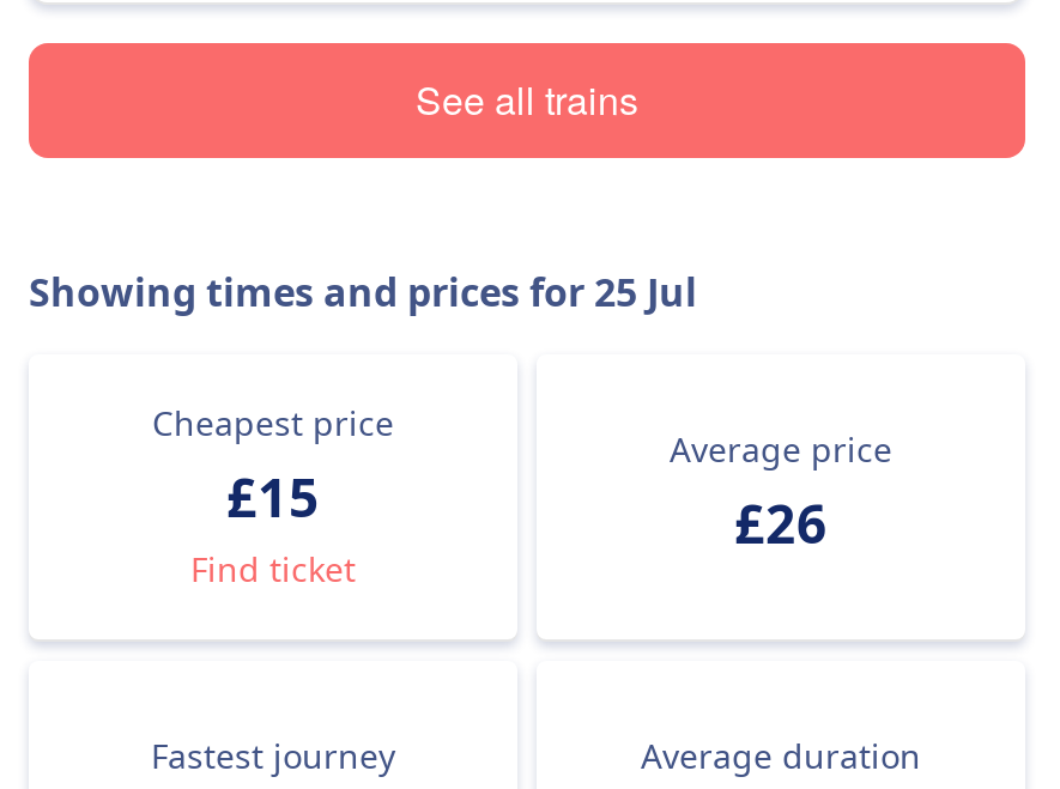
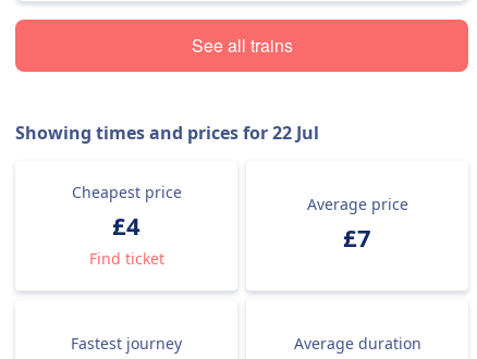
- Showing times and prices for 25 Jul
+ Showing times and prices for 22 Jul

- £15
+ £4

- £26
+ £7
